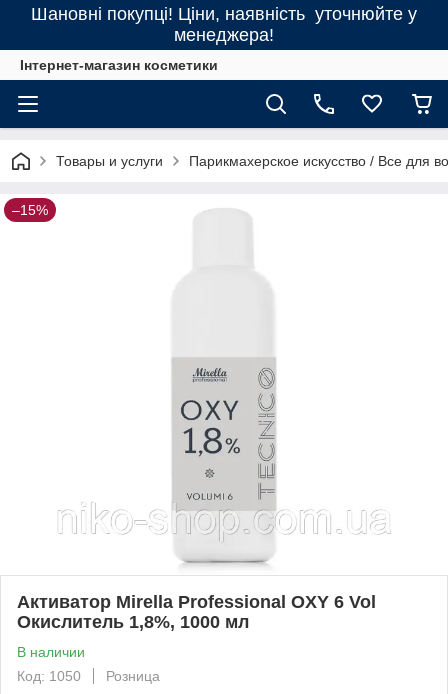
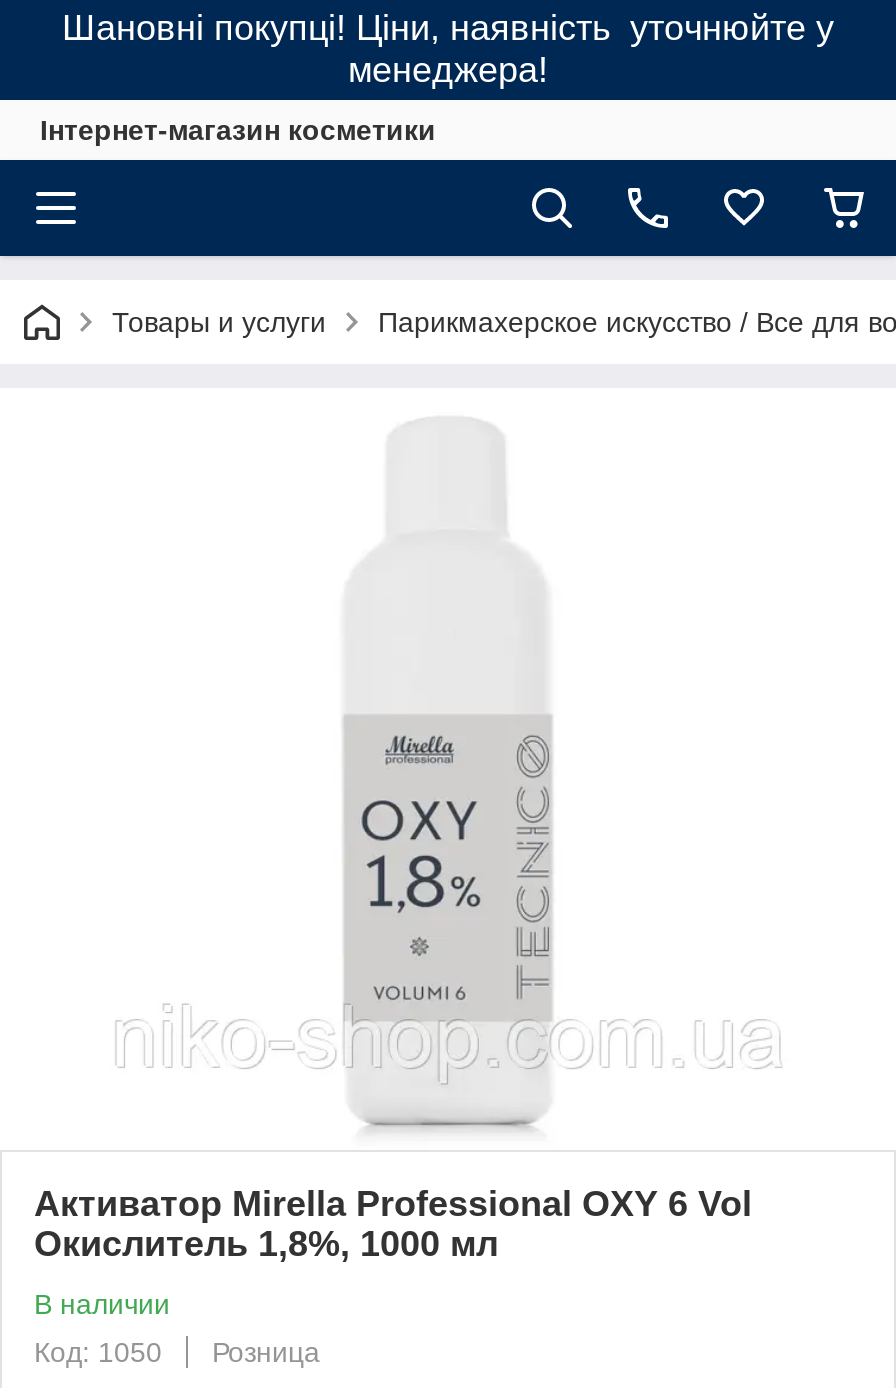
- –15%
